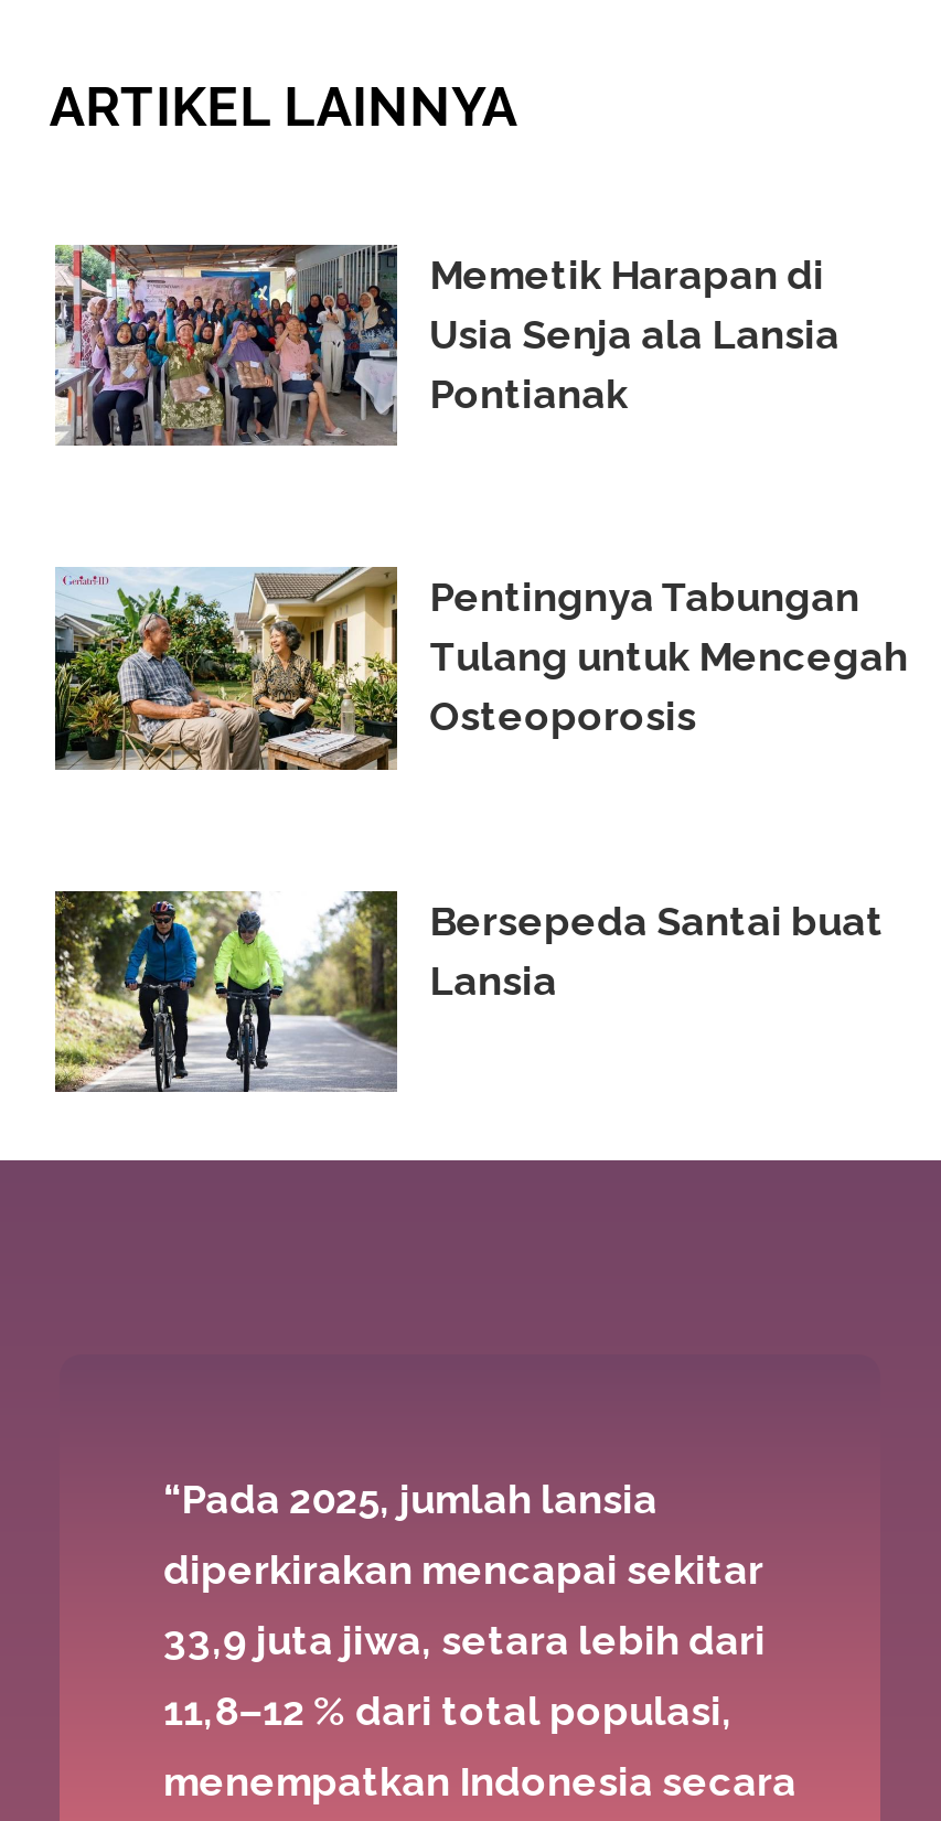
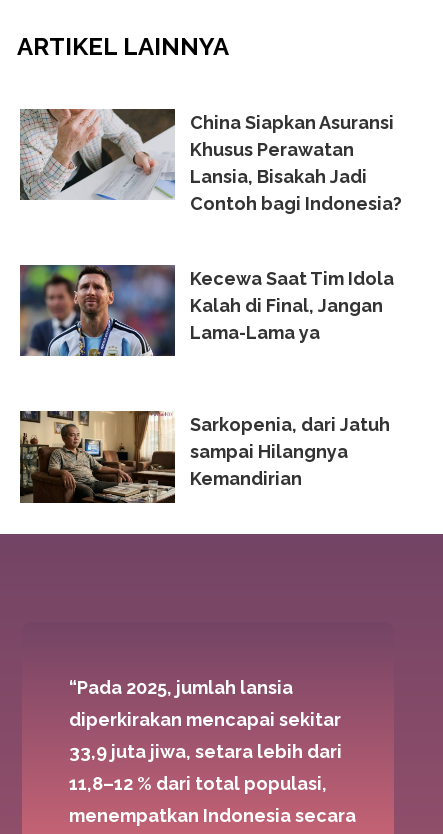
- [image]
- Memetik Harapan di
- Usia Senja ala Lansia
- Pontianak
+ [image]
+ China Siapkan Asuransi
+ Khusus Perawatan
+ Lansia, Bisakah Jadi
+ Contoh bagi Indonesia?

- [image]
- Pentingnya Tabungan
- Tulang untuk Mencegah
- Osteoporosis
+ [image]
+ Kecewa Saat Tim Idola
+ Kalah di Final, Jangan
+ Lama-Lama ya

- [image]
- Bersepeda Santai buat
- Lansia
+ [image]
+ Sarkopenia, dari Jatuh
+ sampai Hilangnya
+ Kemandirian
